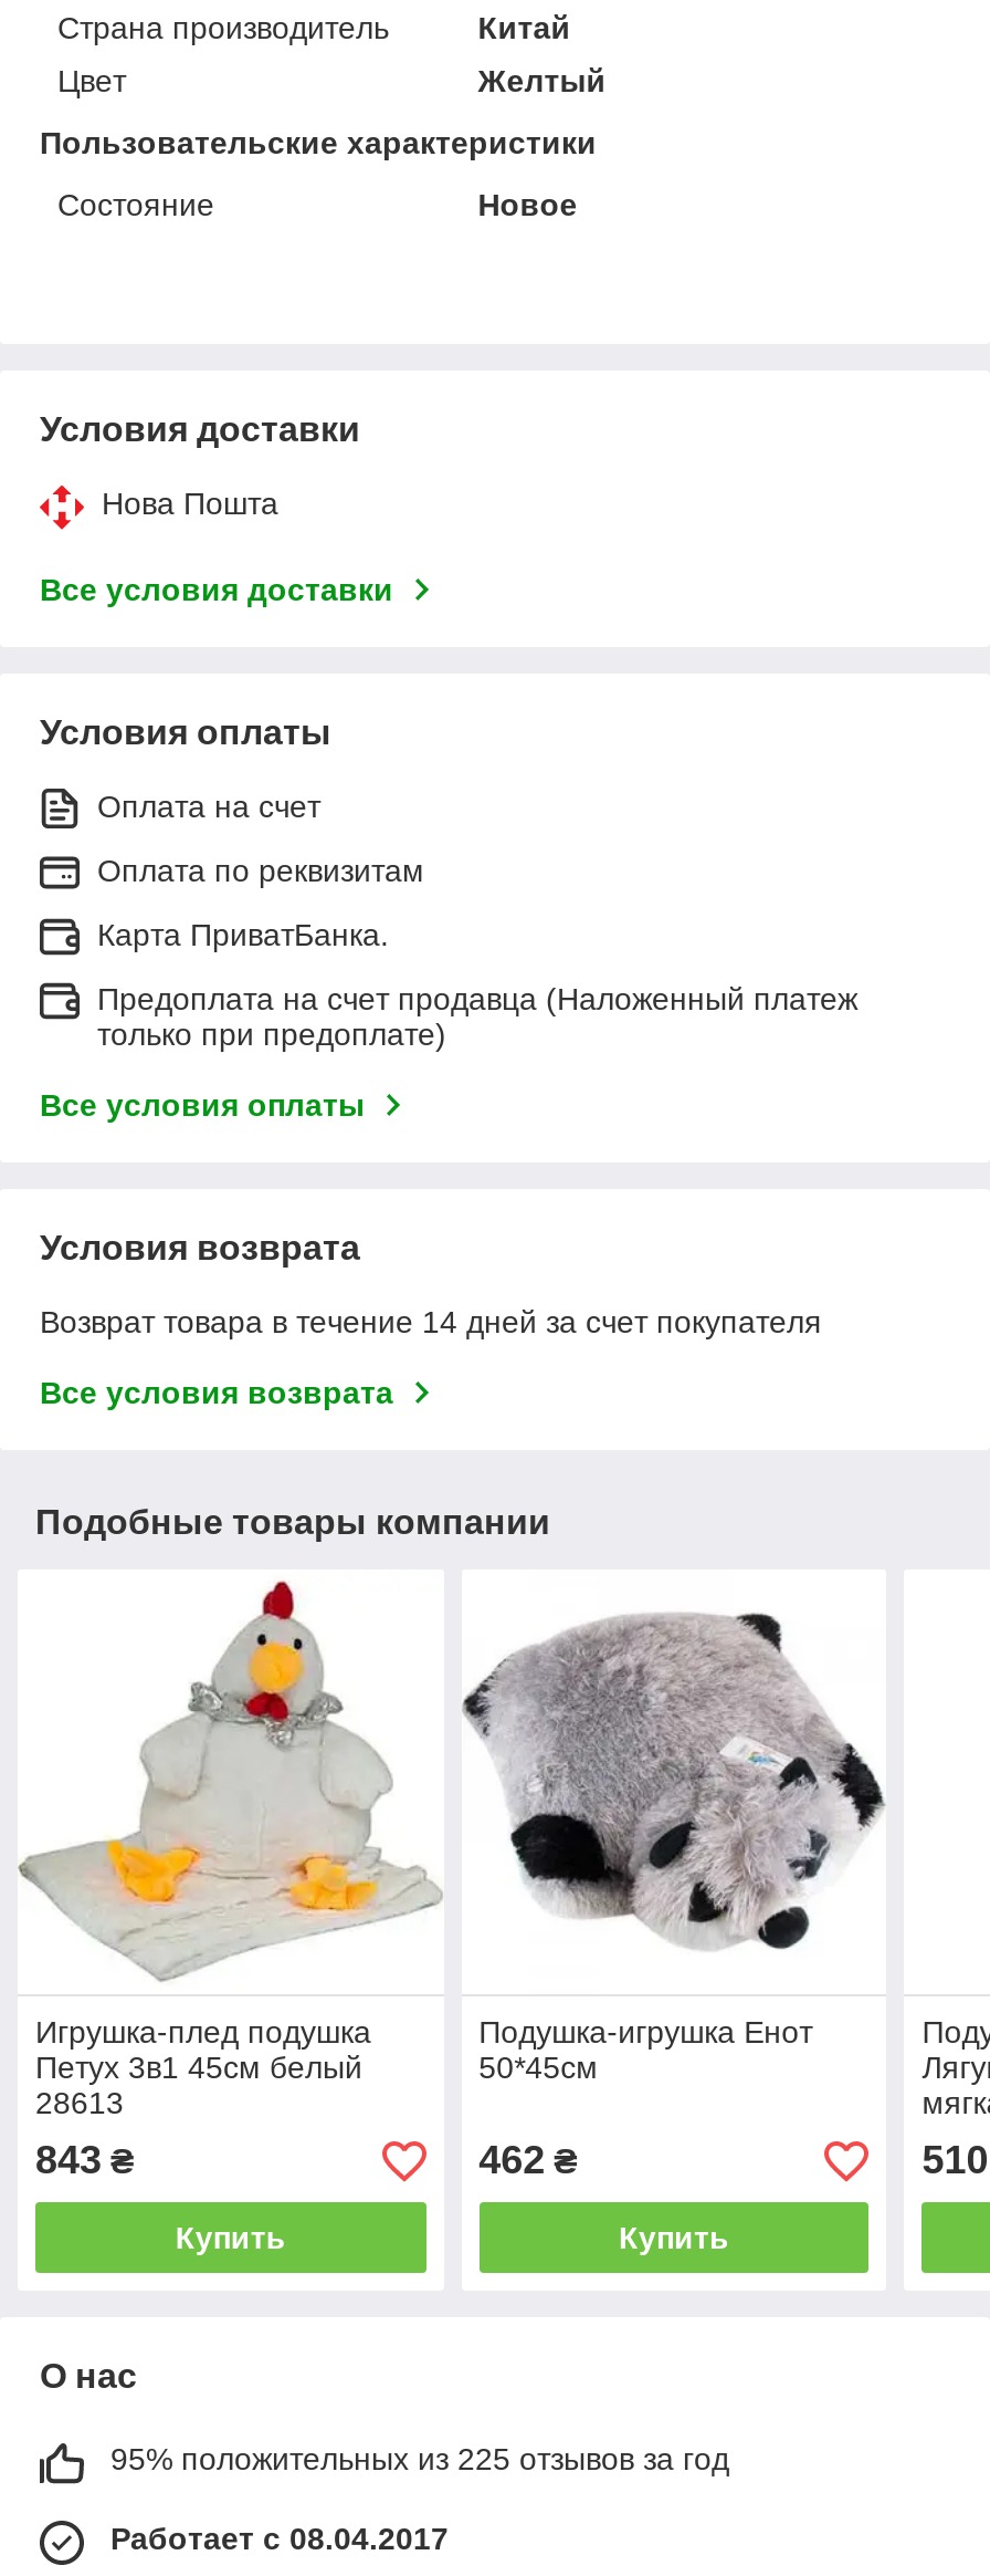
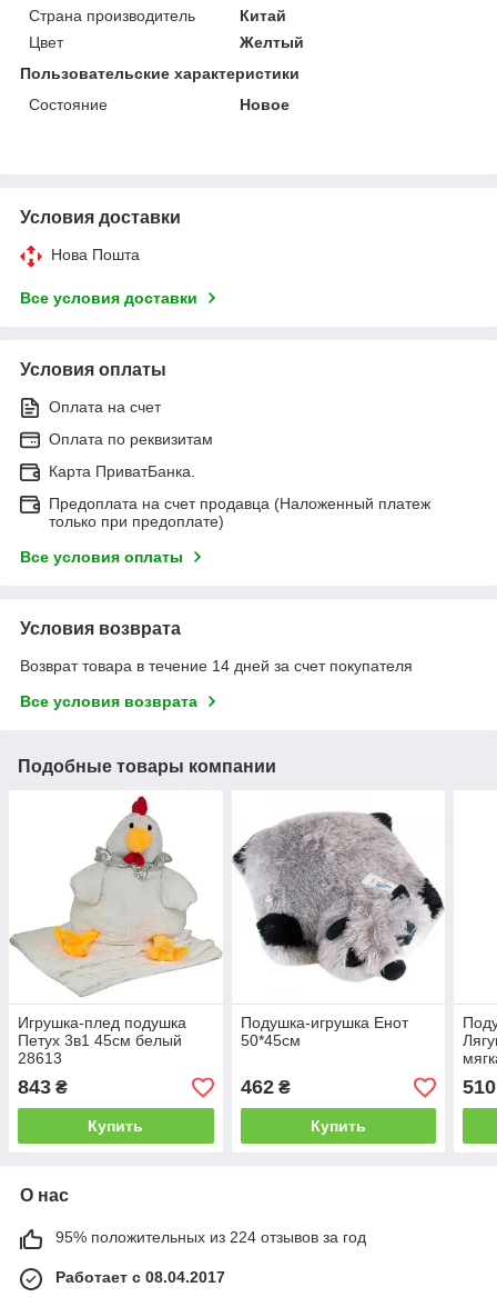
- 95% положительных из 225 отзывов за год
+ 95% положительных из 224 отзывов за год
